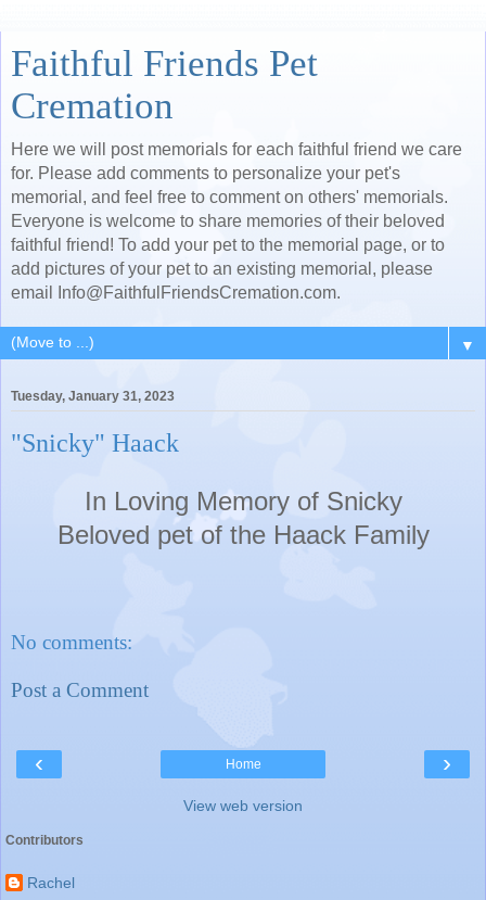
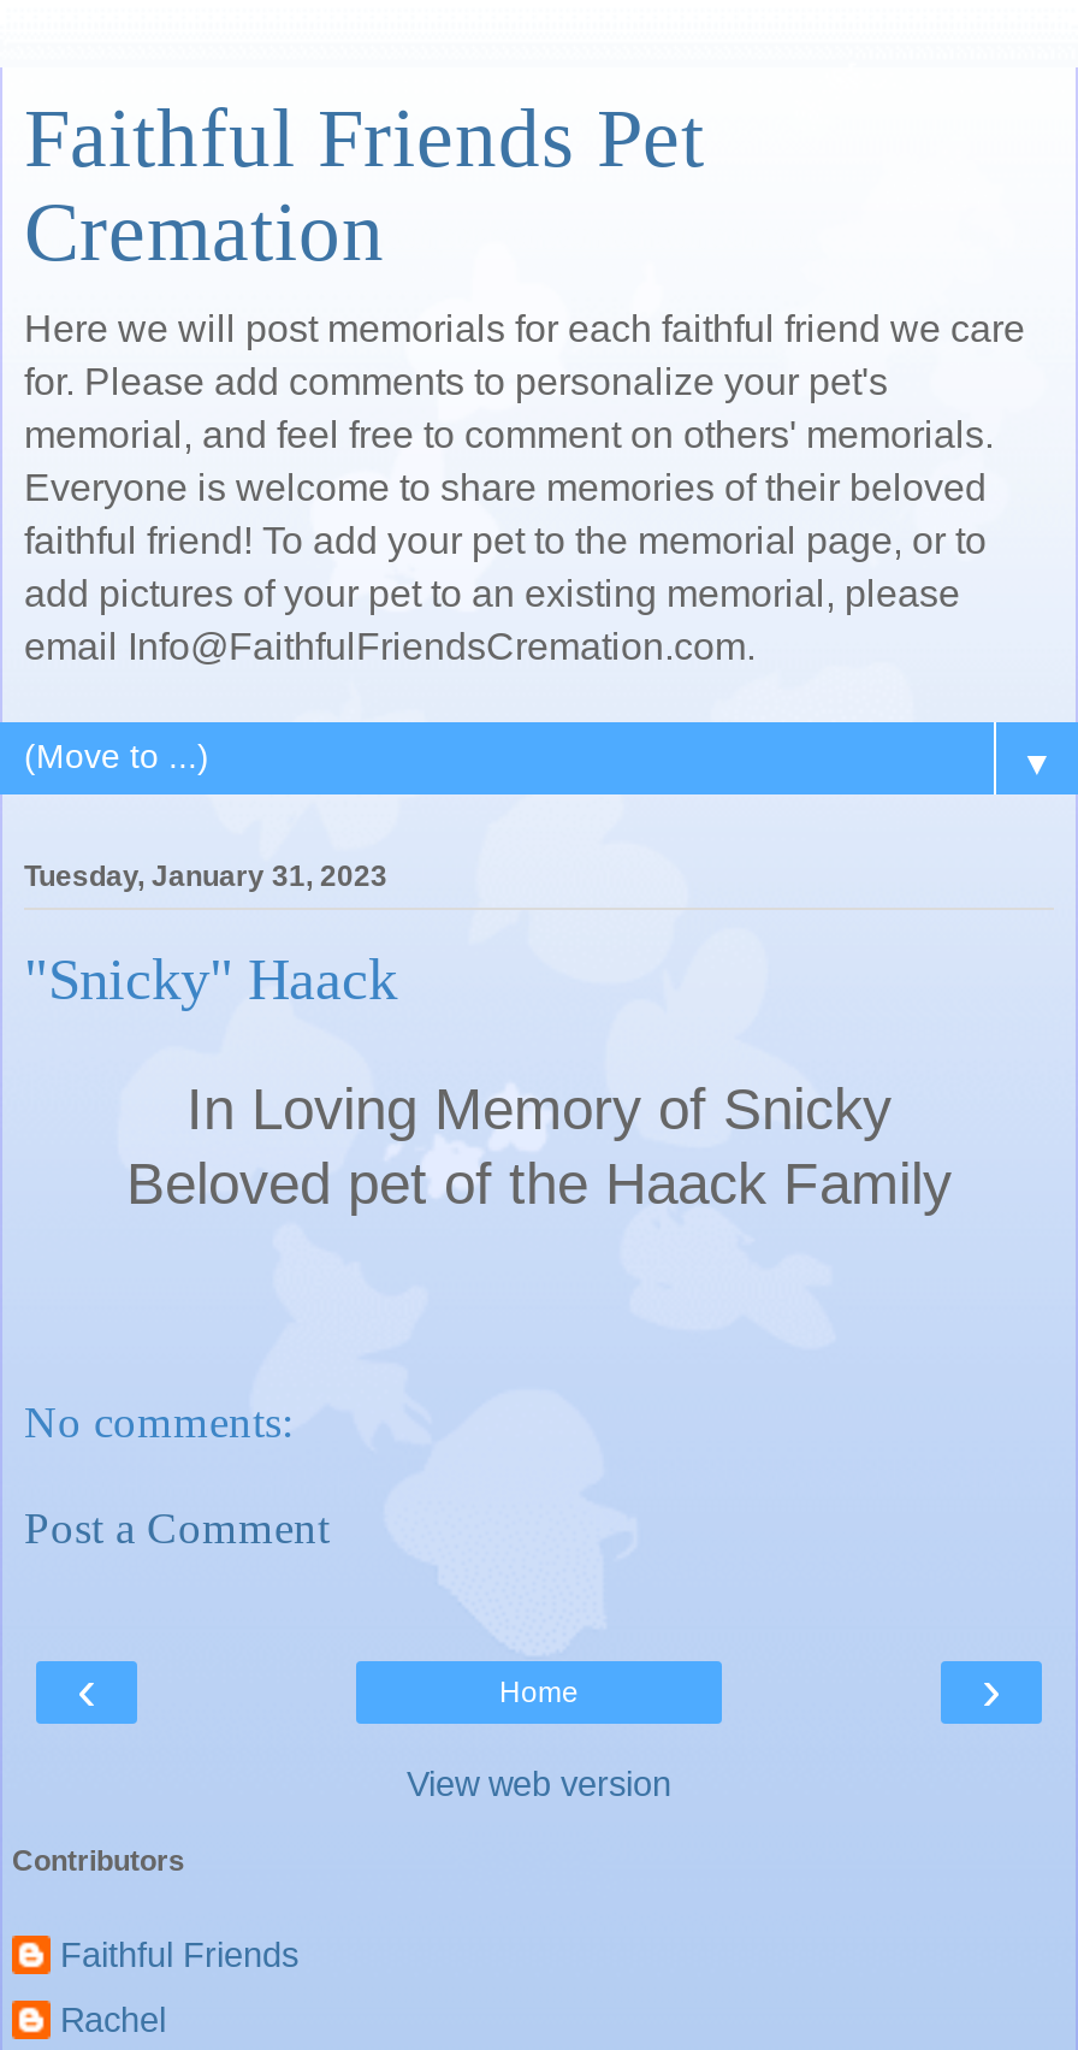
+ Faithful Friends
